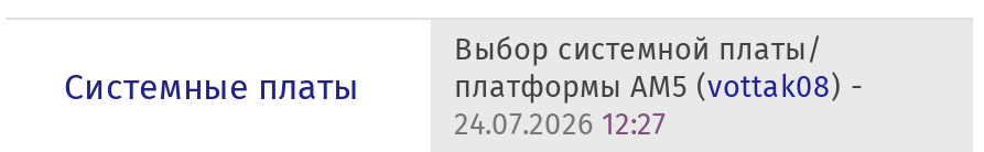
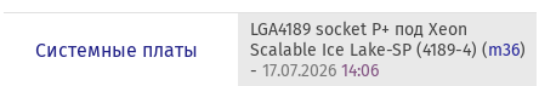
- Выбор системной платы/
- платформы AM5 (vottak08) -
- 24.07.2026 12:27
+ LGA4189 socket P+ под Xeon
+ Scalable Ice Lake-SP (4189-4) (m36)
+ - 17.07.2026 14:06
